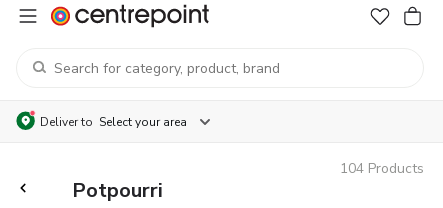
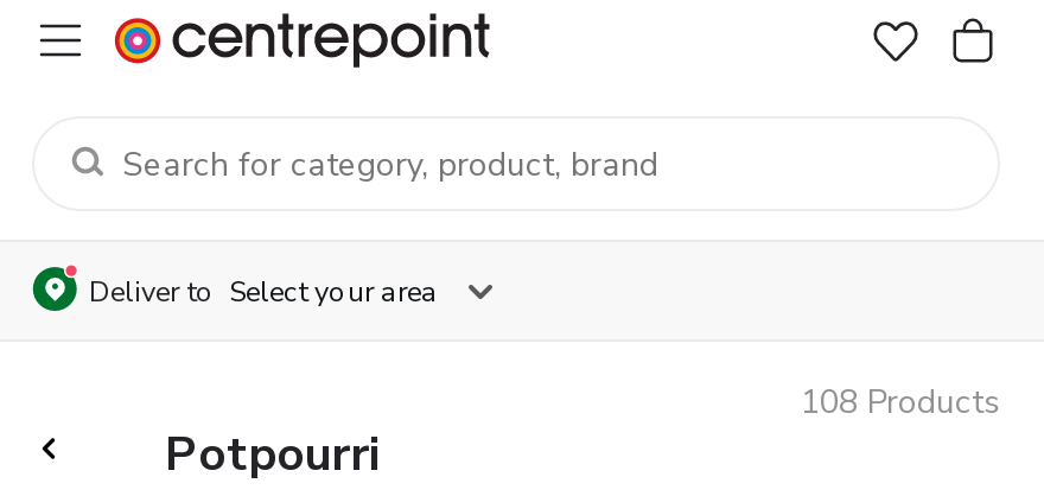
- 104 Products
+ 108 Products
